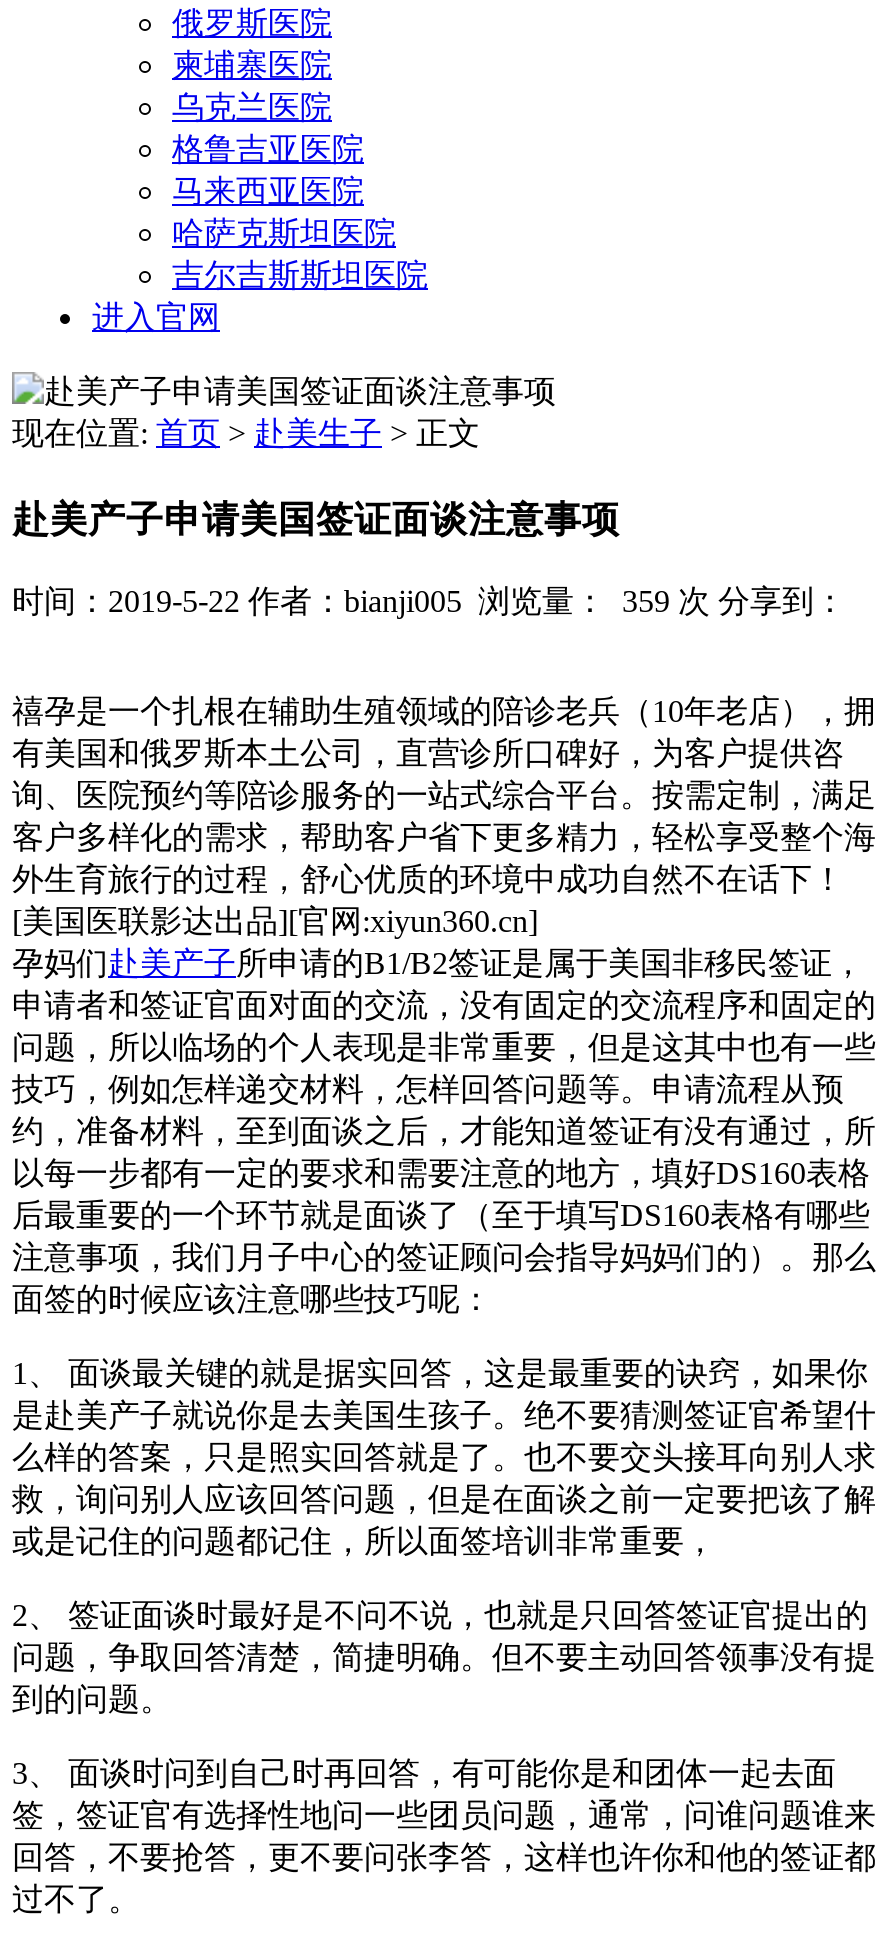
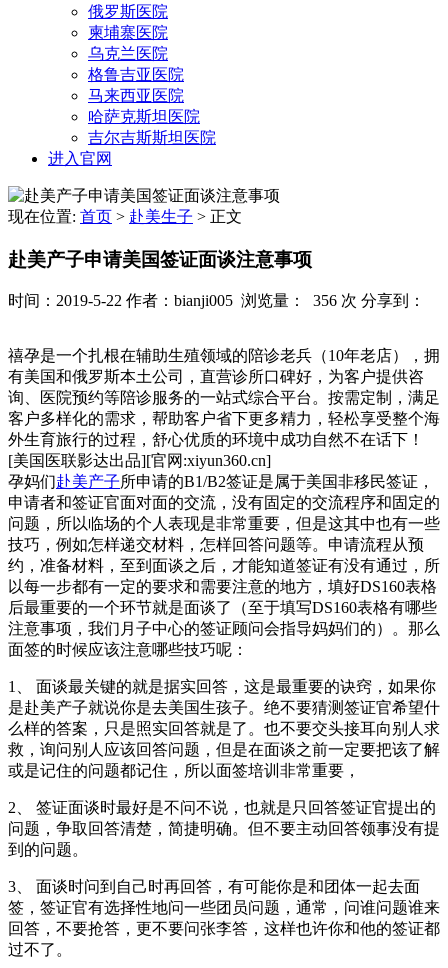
- 时间：2019-5-22 作者：bianji005 浏览量： 359 次 分享到：
+ 时间：2019-5-22 作者：bianji005 浏览量： 356 次 分享到：
